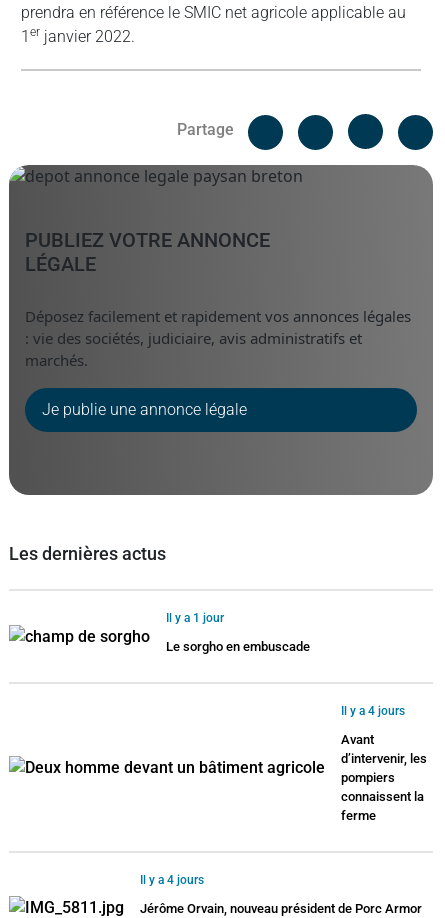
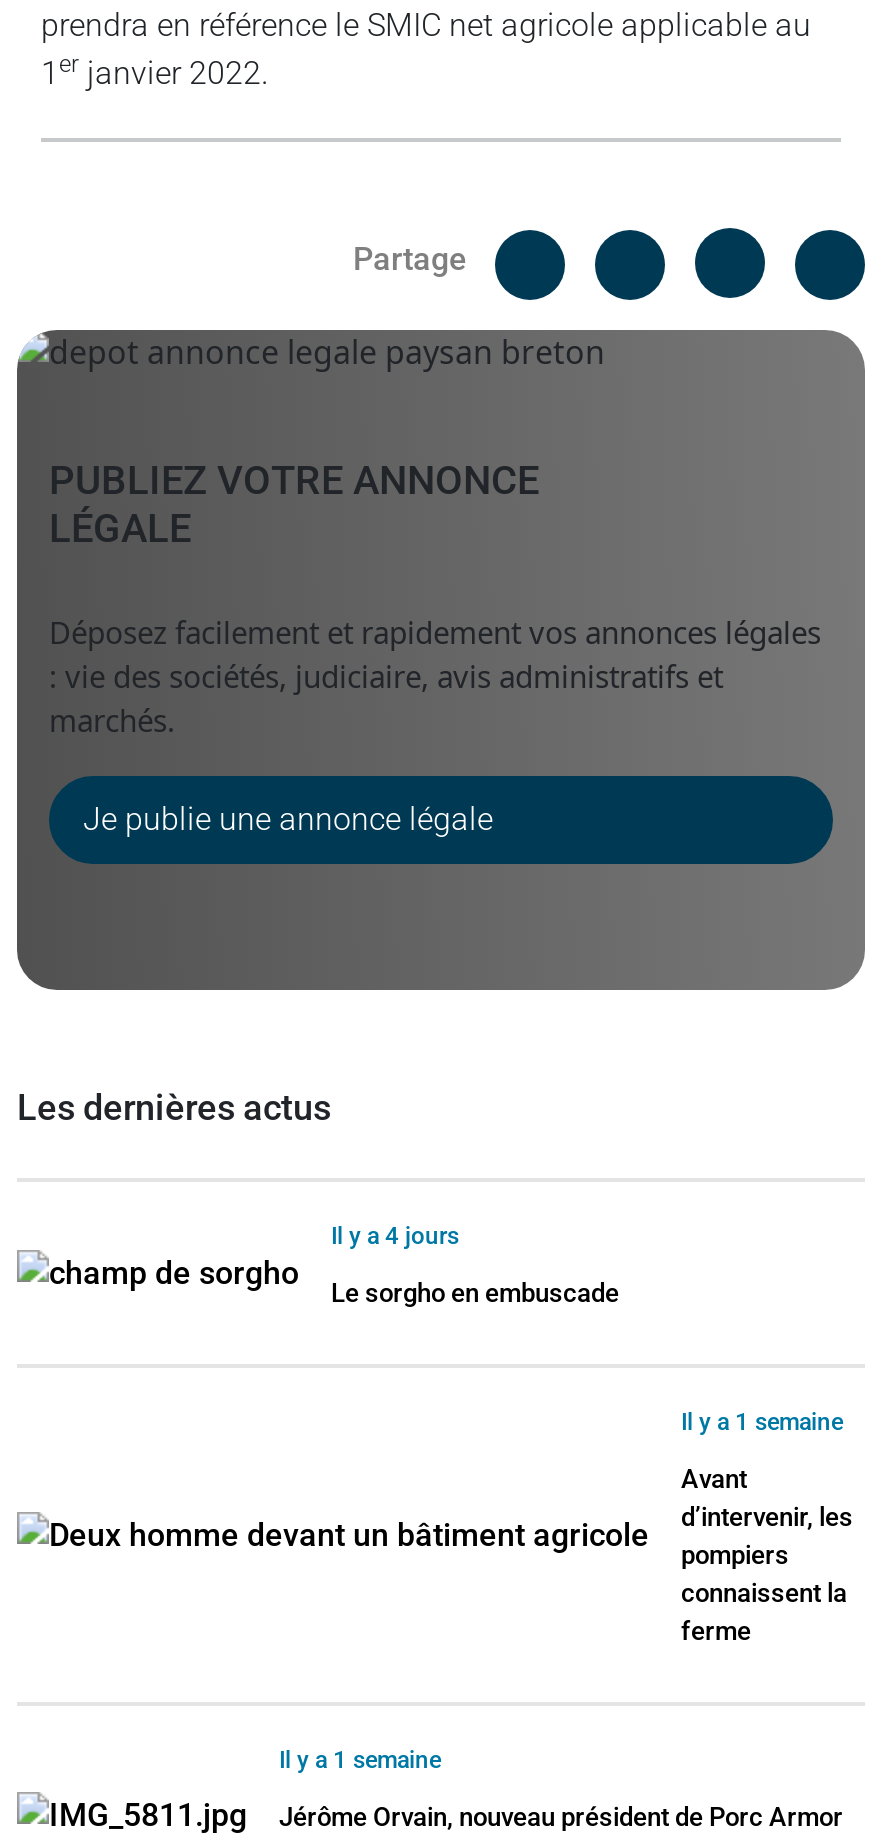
- Il y a 1 jour
+ Il y a 4 jours

- Il y a 4 jours
+ Il y a 1 semaine

- Il y a 4 jours
+ Il y a 1 semaine
